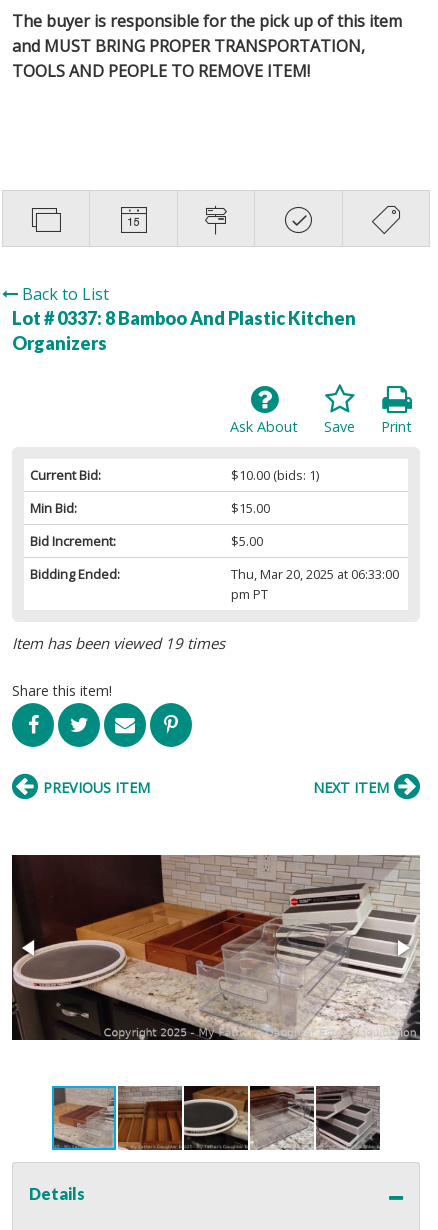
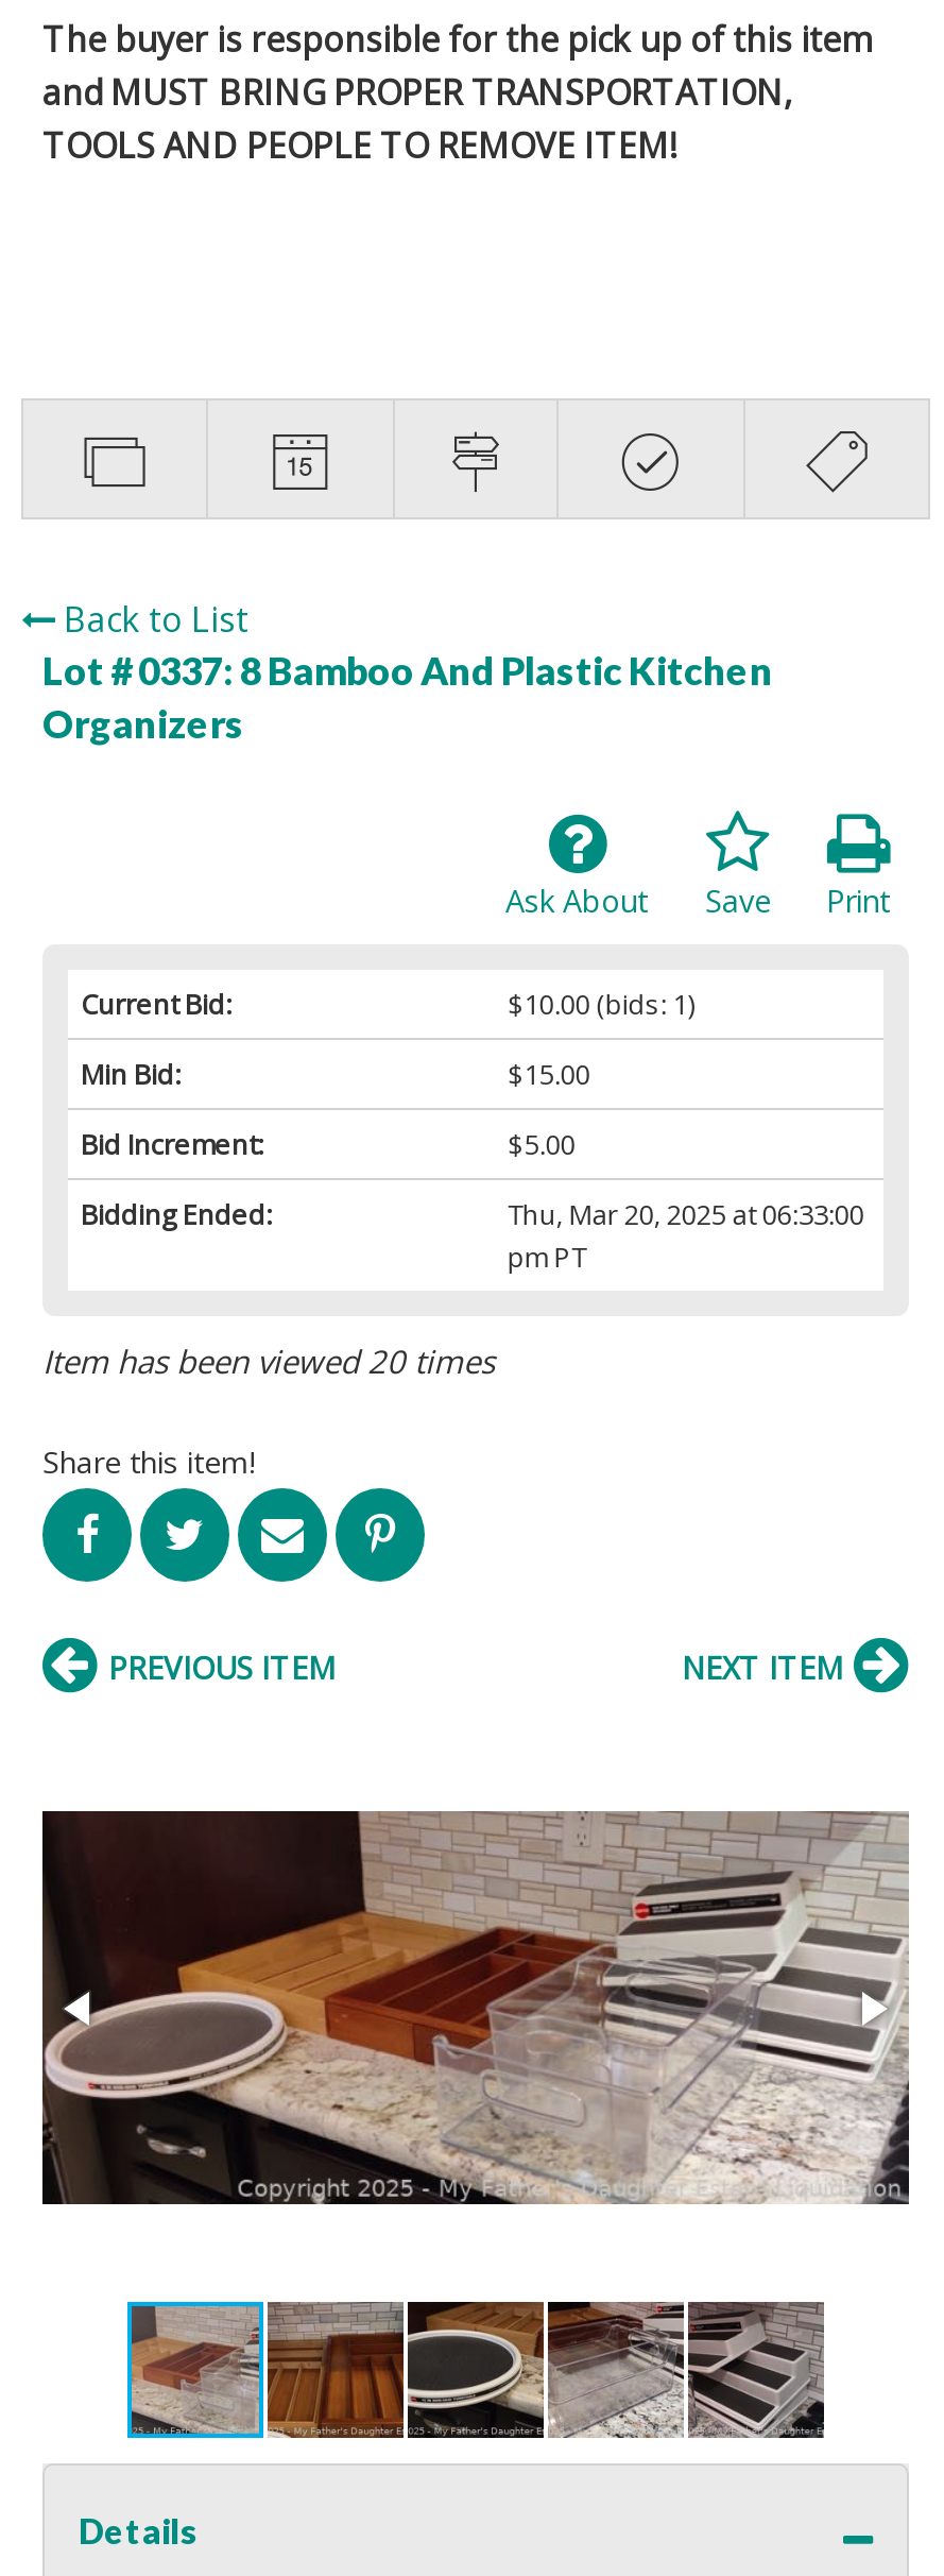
- Item has been viewed 19 times
+ Item has been viewed 20 times
